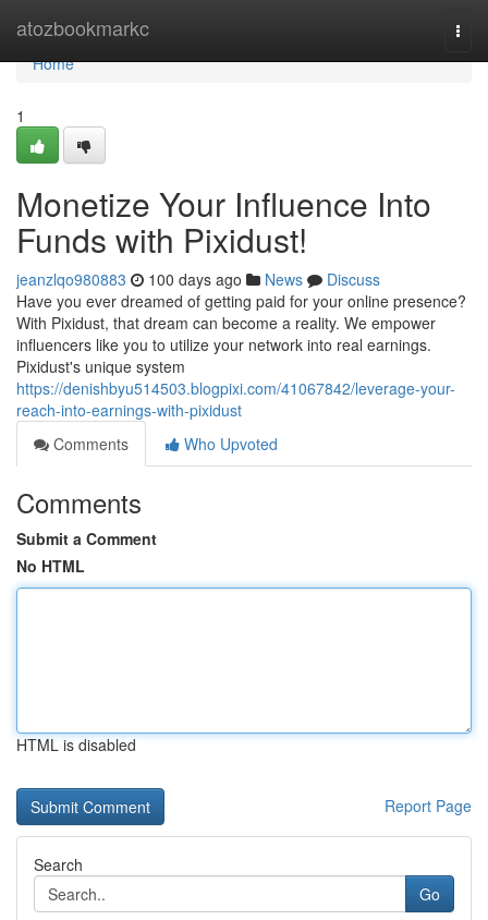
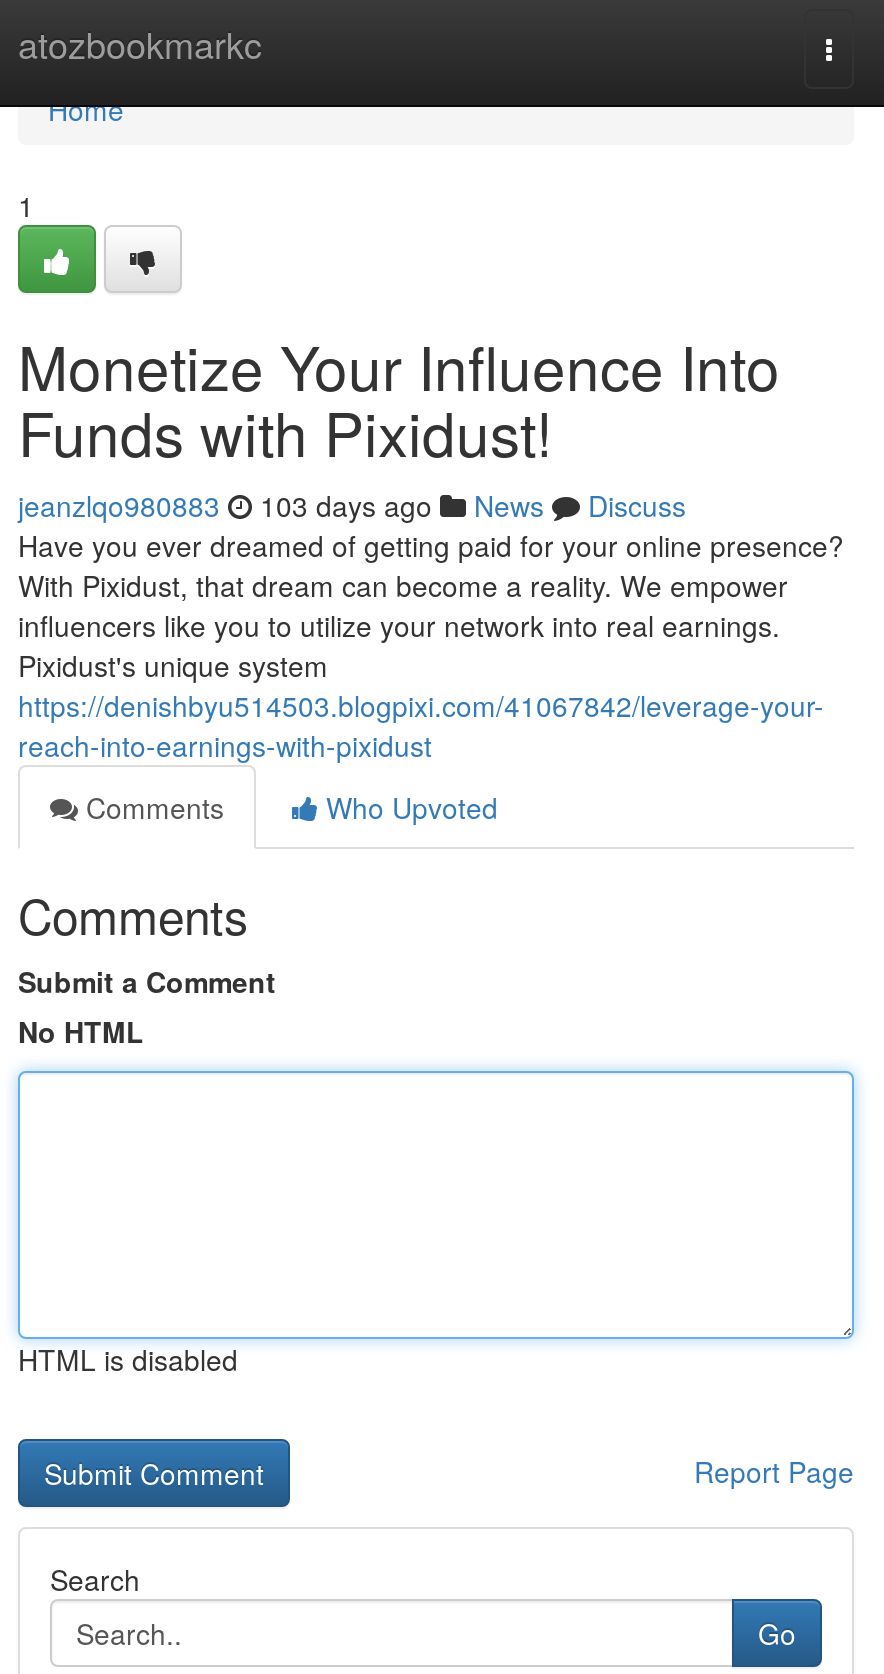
- jeanzlqo980883 100 days ago News Discuss
+ jeanzlqo980883 103 days ago News Discuss
